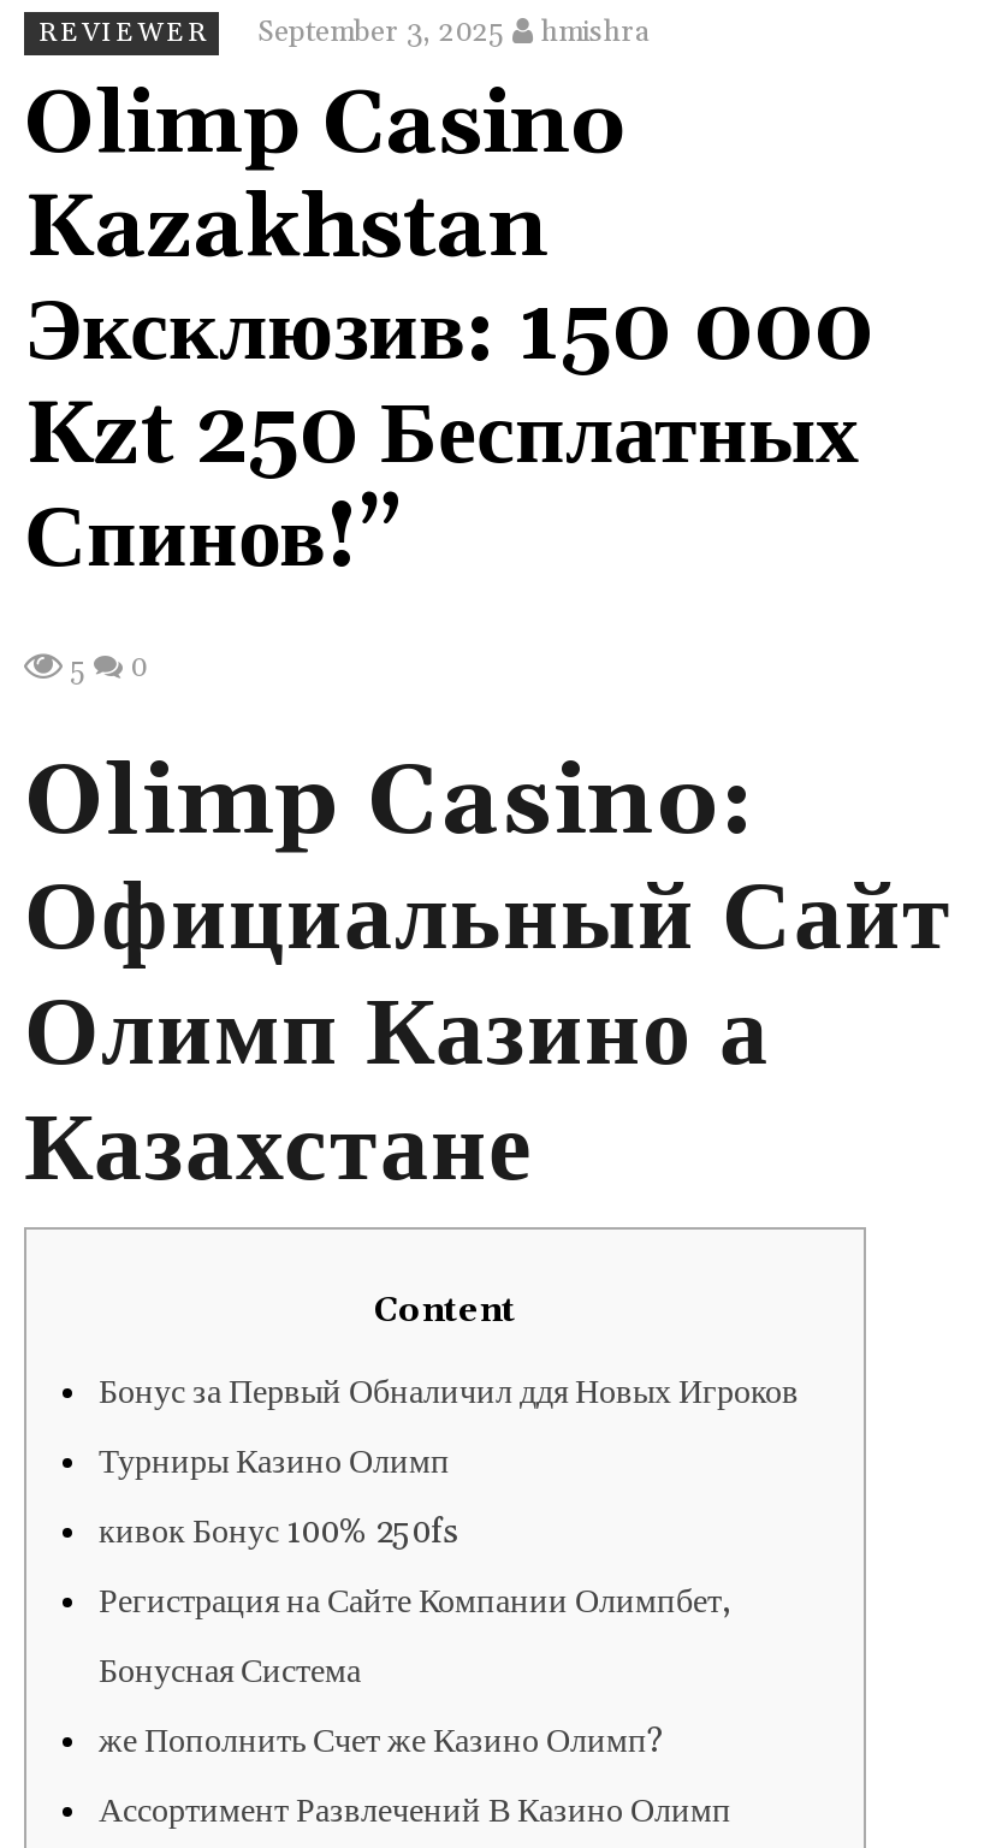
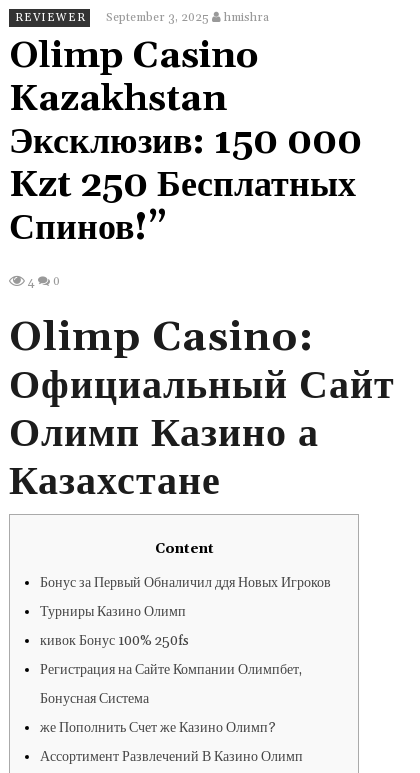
- 5 0
+ 4 0
